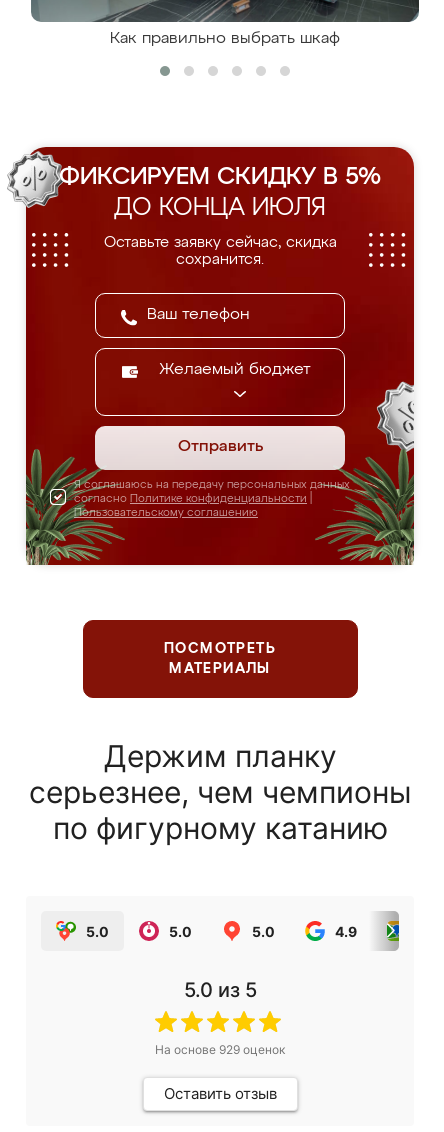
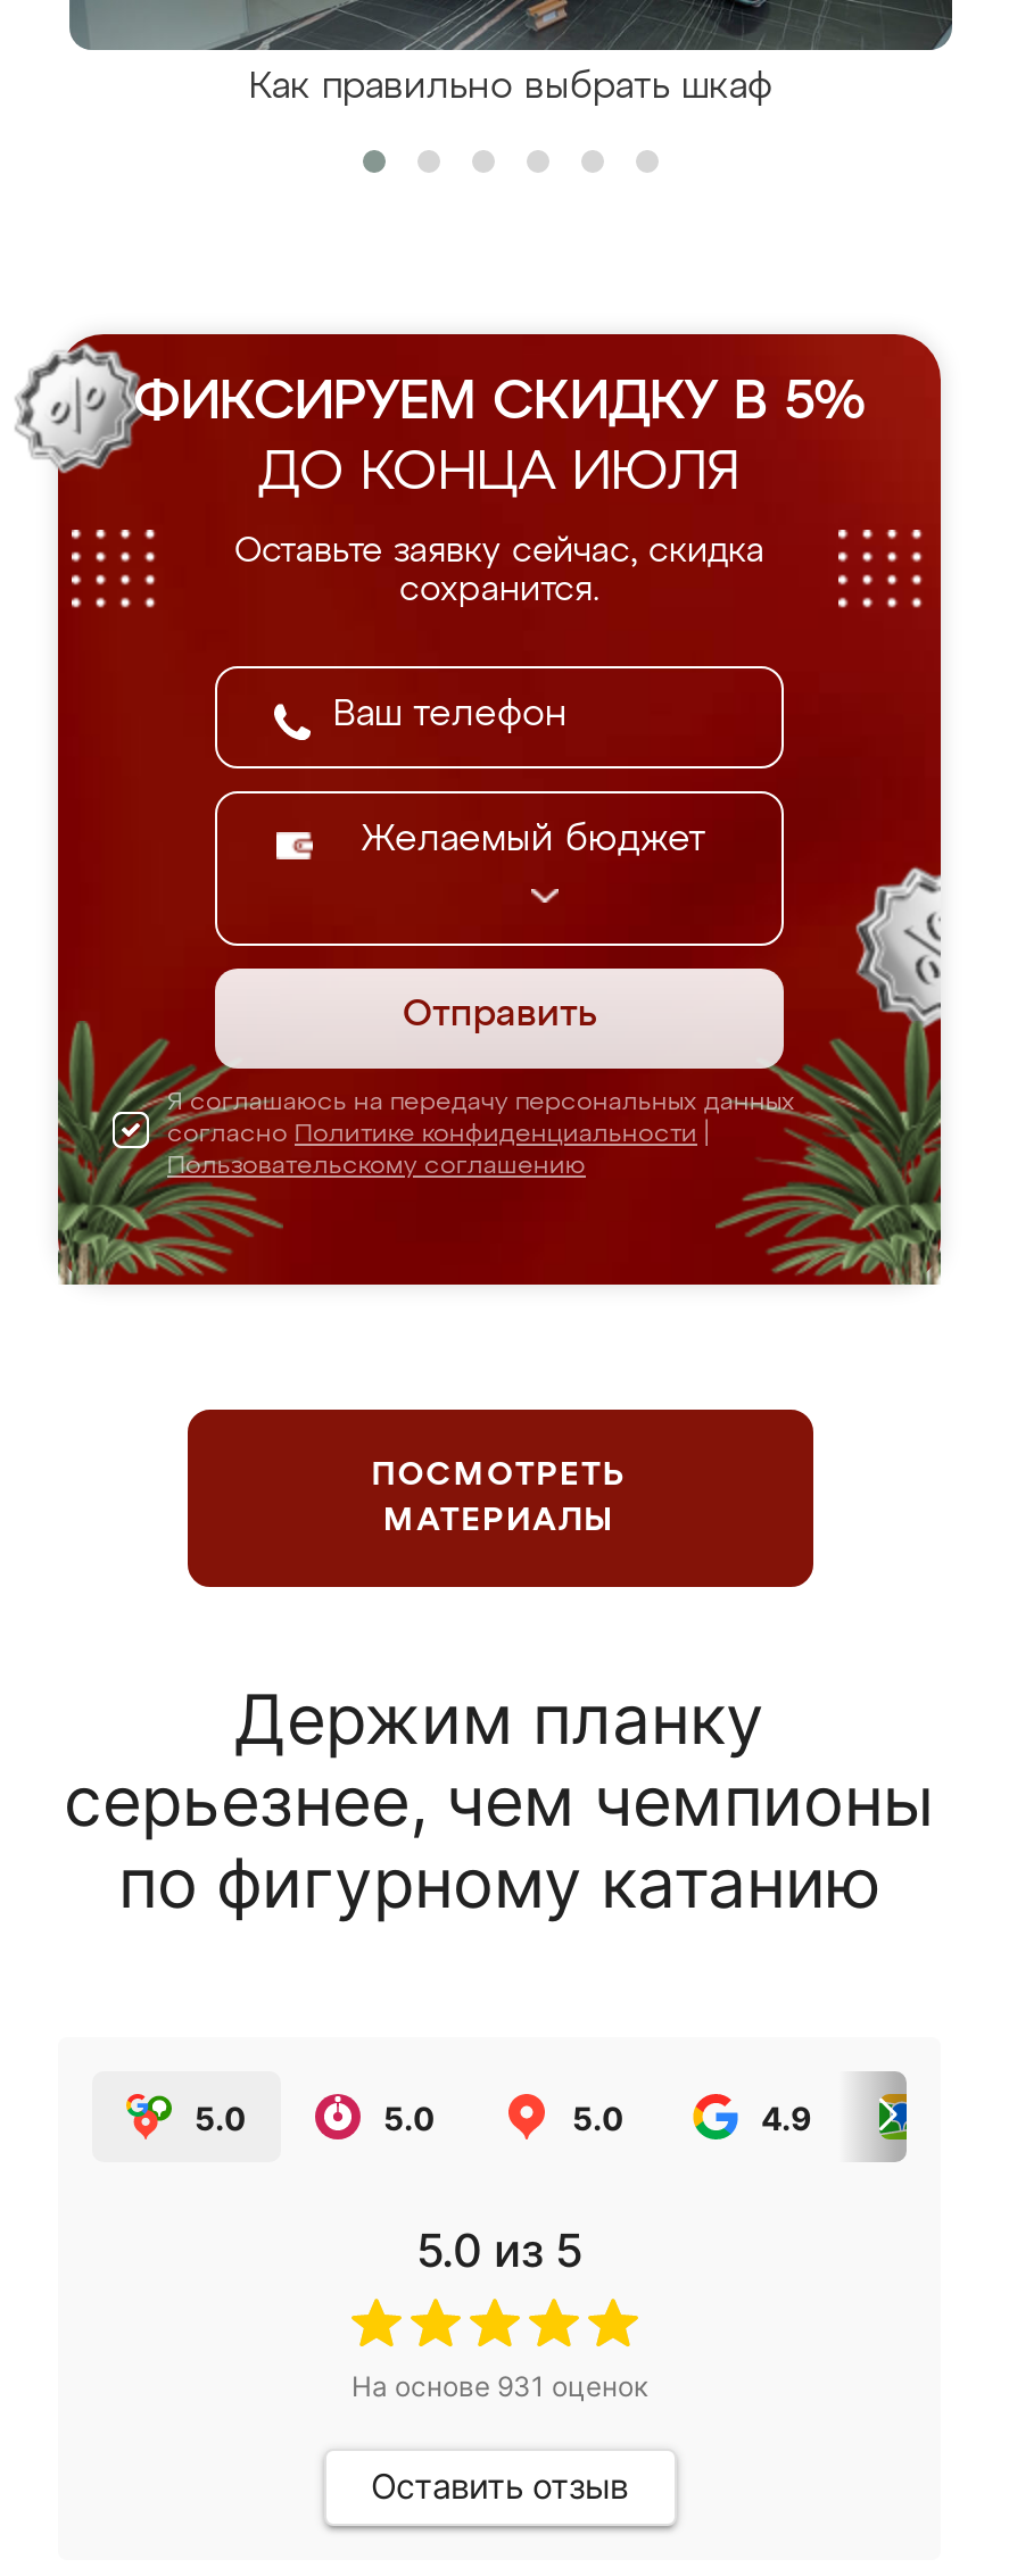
- На основе 929 оценок
+ На основе 931 оценок
